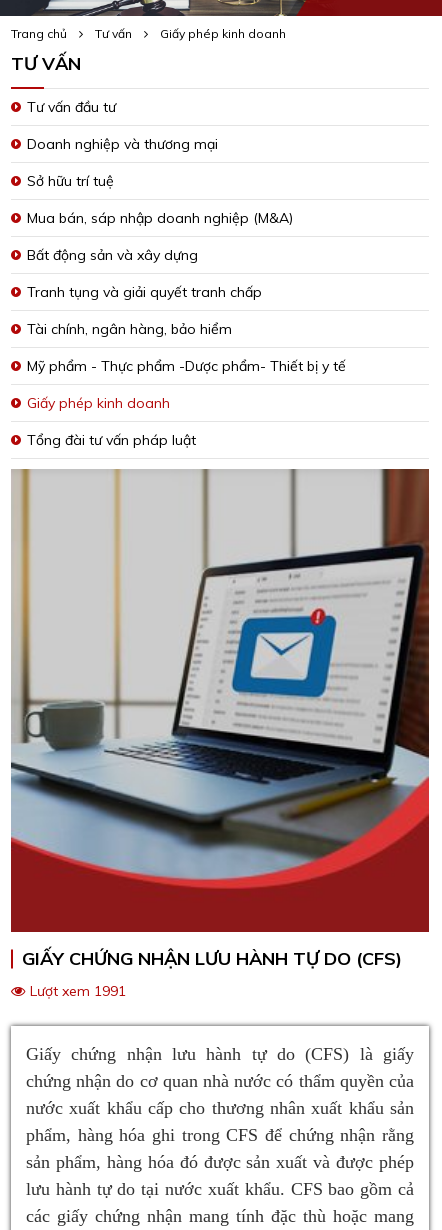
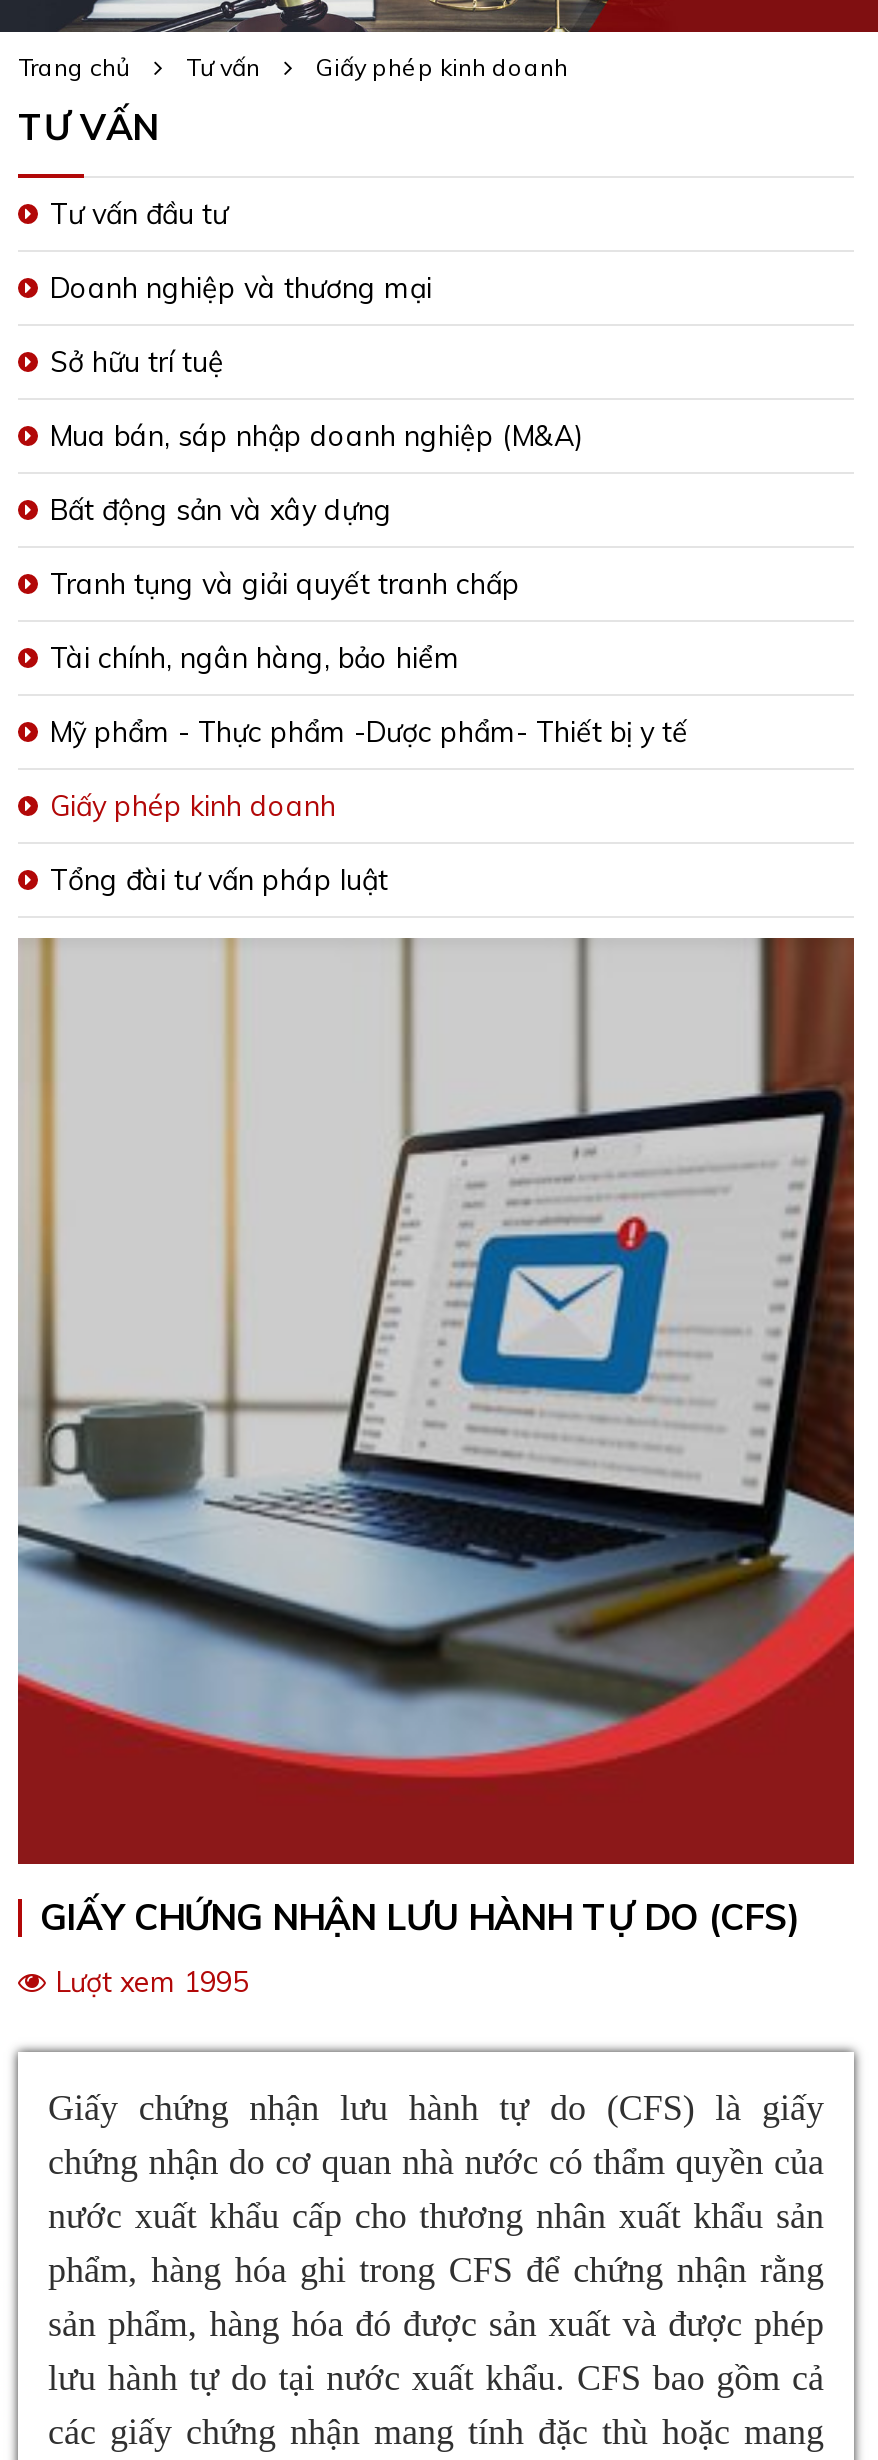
- Lượt xem 1991
+ Lượt xem 1995
